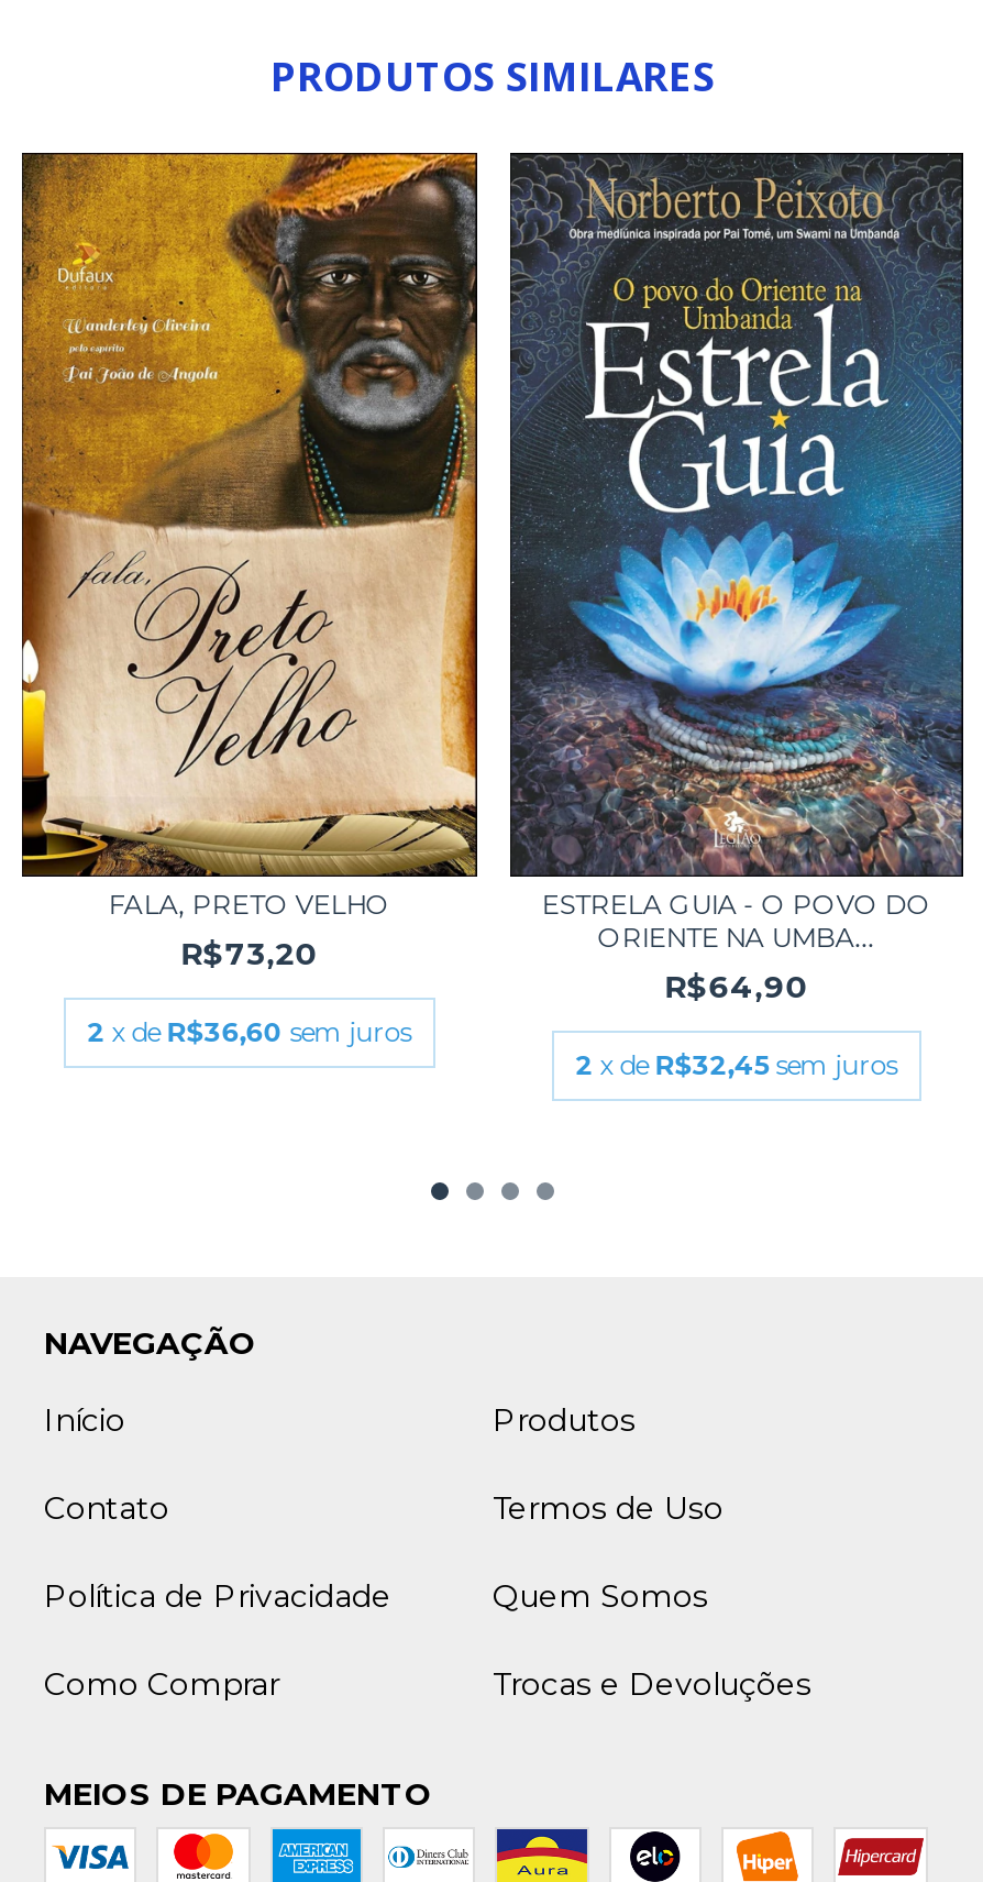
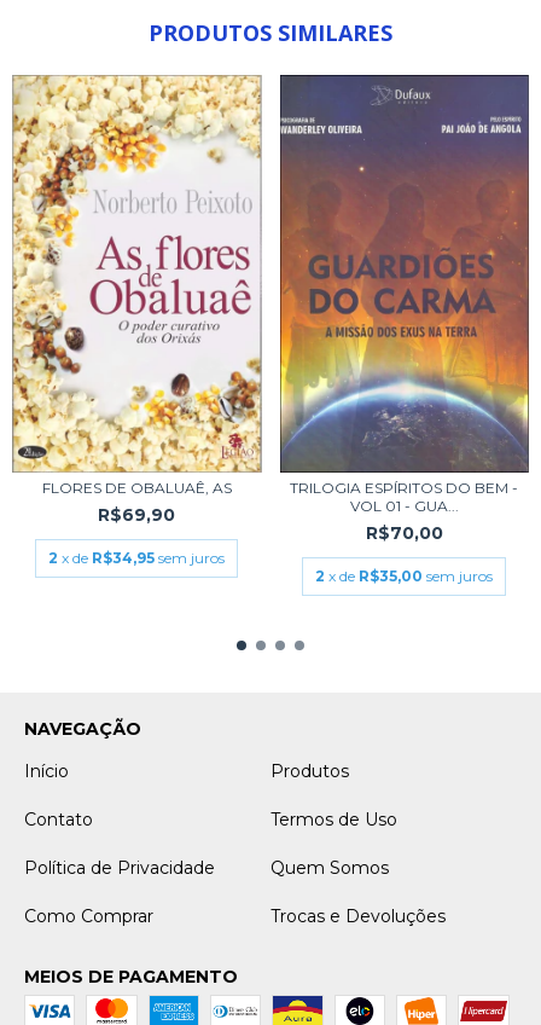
- [image]
- FALA, PRETO VELHO
- R$73,20
+ [image]
+ FLORES DE OBALUAÊ, AS
+ R$69,90

- [image]
- ESTRELA GUIA - O POVO DO
- ORIENTE NA UMBA...
- R$64,90
+ [image]
+ TRILOGIA ESPÍRITOS DO BEM -
+ VOL 01 - GUA...
+ R$70,00

- 2 x de R$36,60 sem juros
+ 2 x de R$34,95 sem juros

- 2 x de R$32,45 sem juros
+ 2 x de R$35,00 sem juros
